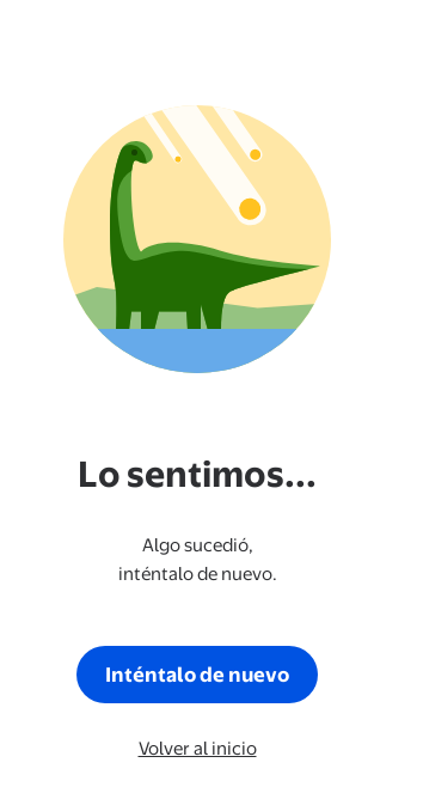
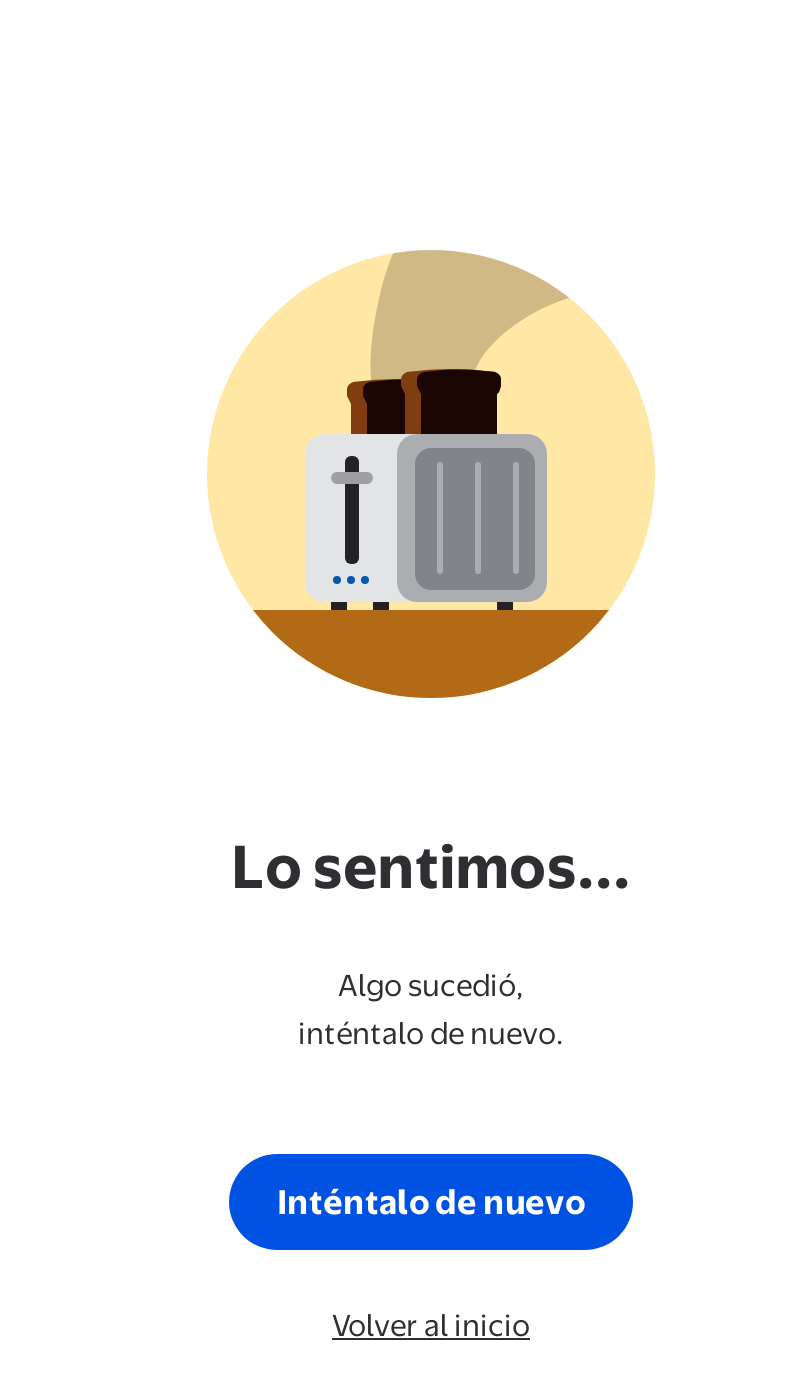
- [image]
+ [image]
